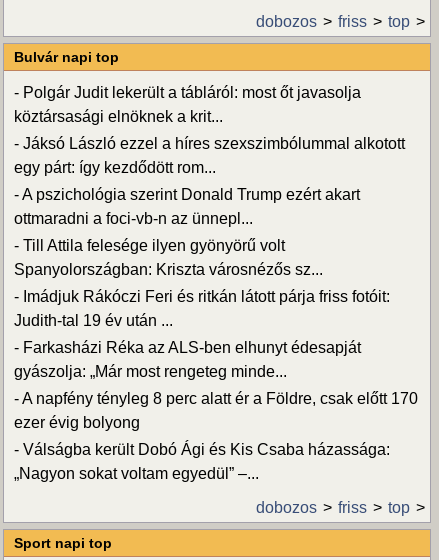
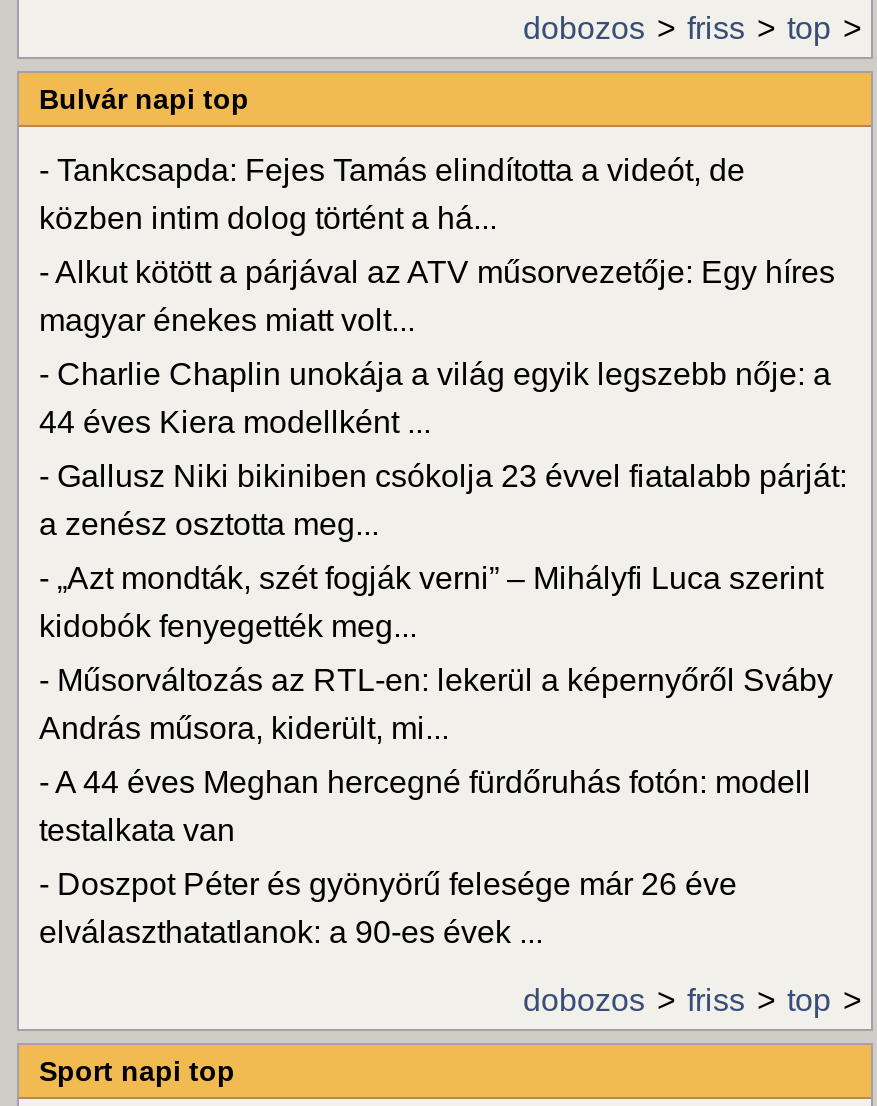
- - Polgár Judit lekerült a tábláról: most őt javasolja
- köztársasági elnöknek a krit...
+ - Tankcsapda: Fejes Tamás elindította a videót, de
+ közben intim dolog történt a há...

- - Jáksó László ezzel a híres szexszimbólummal alkotott
- egy párt: így kezdődött rom...
+ - Alkut kötött a párjával az ATV műsorvezetője: Egy híres
+ magyar énekes miatt volt...

- - A pszichológia szerint Donald Trump ezért akart
- ottmaradni a foci-vb-n az ünnepl...
+ - Charlie Chaplin unokája a világ egyik legszebb nője: a
+ 44 éves Kiera modellként ...

- - Till Attila felesége ilyen gyönyörű volt
- Spanyolországban: Kriszta városnézős sz...
+ - Gallusz Niki bikiniben csókolja 23 évvel fiatalabb párját:
+ a zenész osztotta meg...

- - Imádjuk Rákóczi Feri és ritkán látott párja friss fotóit:
- Judith-tal 19 év után ...
+ - „Azt mondták, szét fogják verni” – Mihályfi Luca szerint
+ kidobók fenyegették meg...

- - Farkasházi Réka az ALS-ben elhunyt édesapját
- gyászolja: „Már most rengeteg minde...
+ - Műsorváltozás az RTL-en: lekerül a képernyőről Sváby
+ András műsora, kiderült, mi...

- - A napfény tényleg 8 perc alatt ér a Földre, csak előtt 170
- ezer évig bolyong
+ - A 44 éves Meghan hercegné fürdőruhás fotón: modell
+ testalkata van

- - Válságba került Dobó Ági és Kis Csaba házassága:
- „Nagyon sokat voltam egyedül” –...
+ - Doszpot Péter és gyönyörű felesége már 26 éve
+ elválaszthatatlanok: a 90-es évek ...
